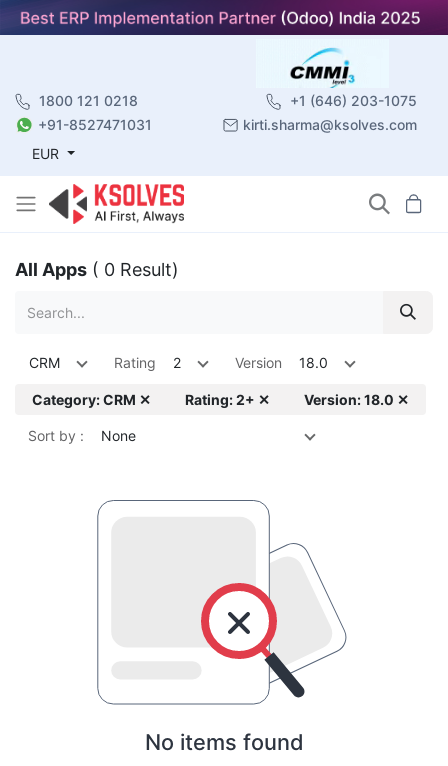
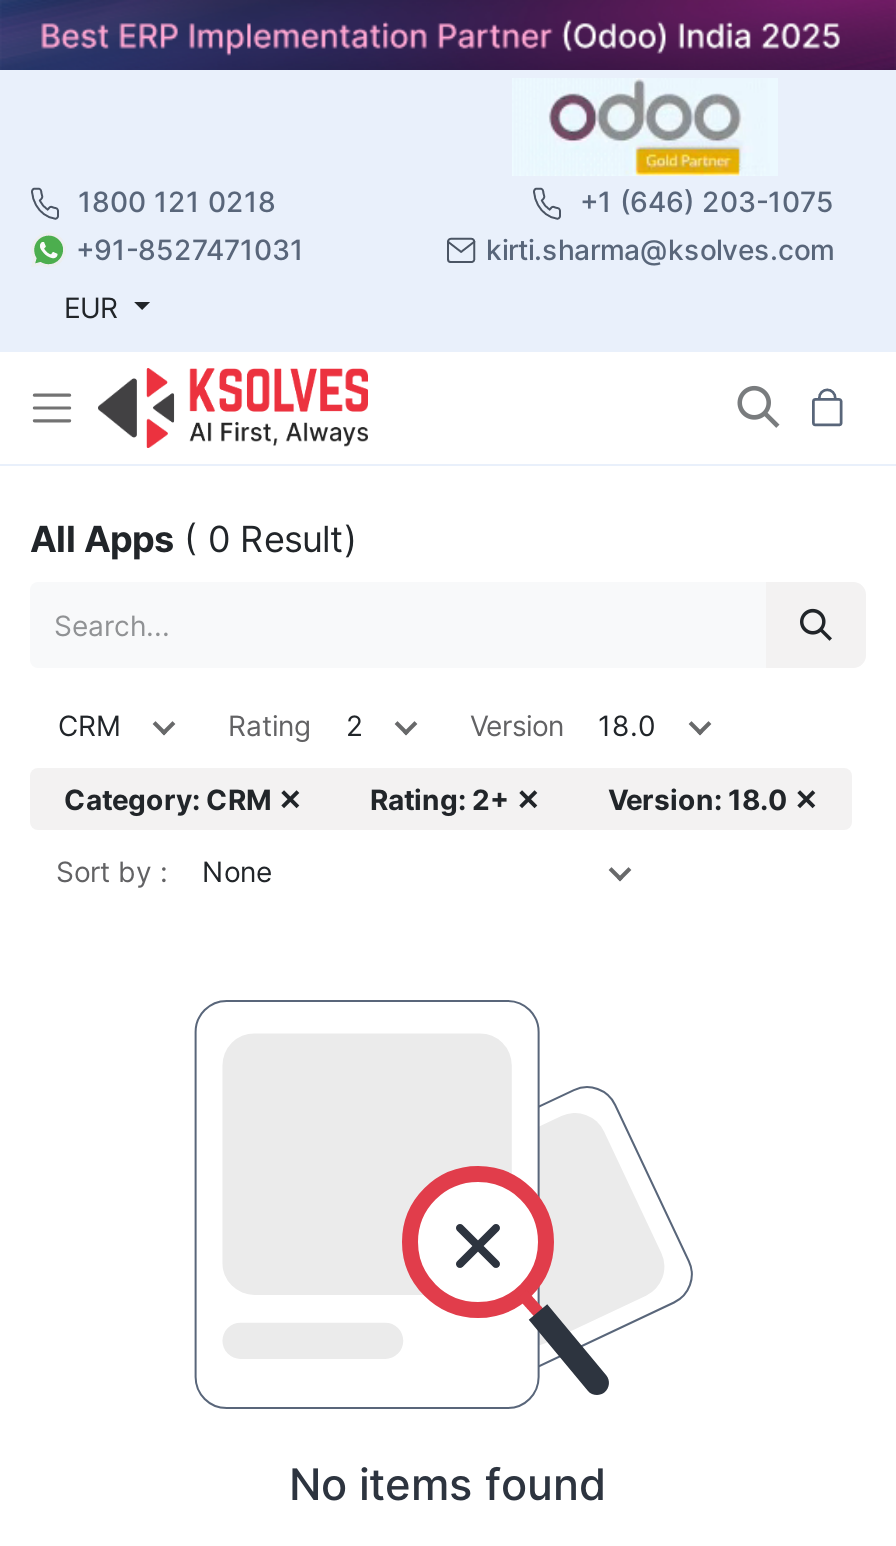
- [image]
+ [image]
